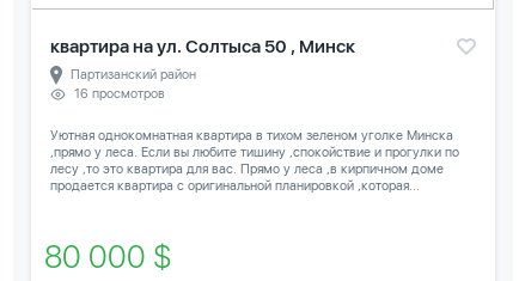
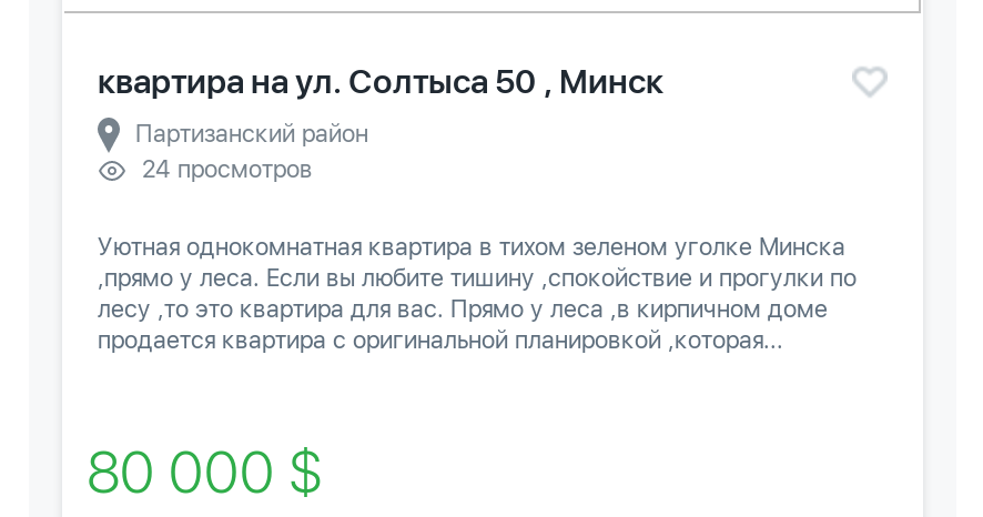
- 16 просмотров
+ 24 просмотров
